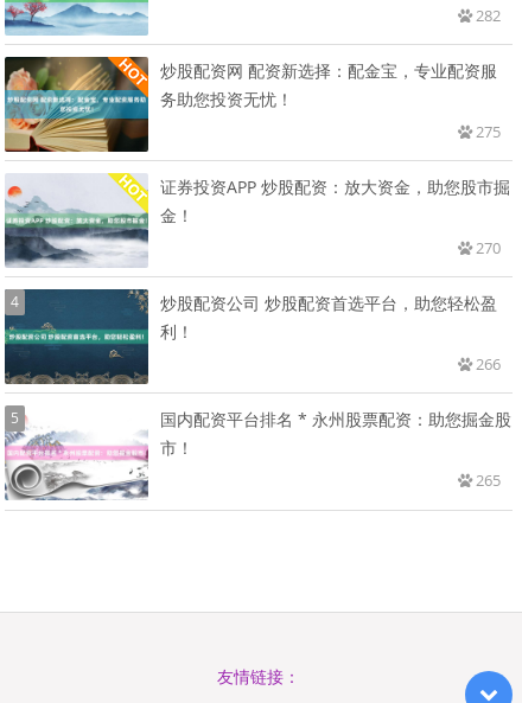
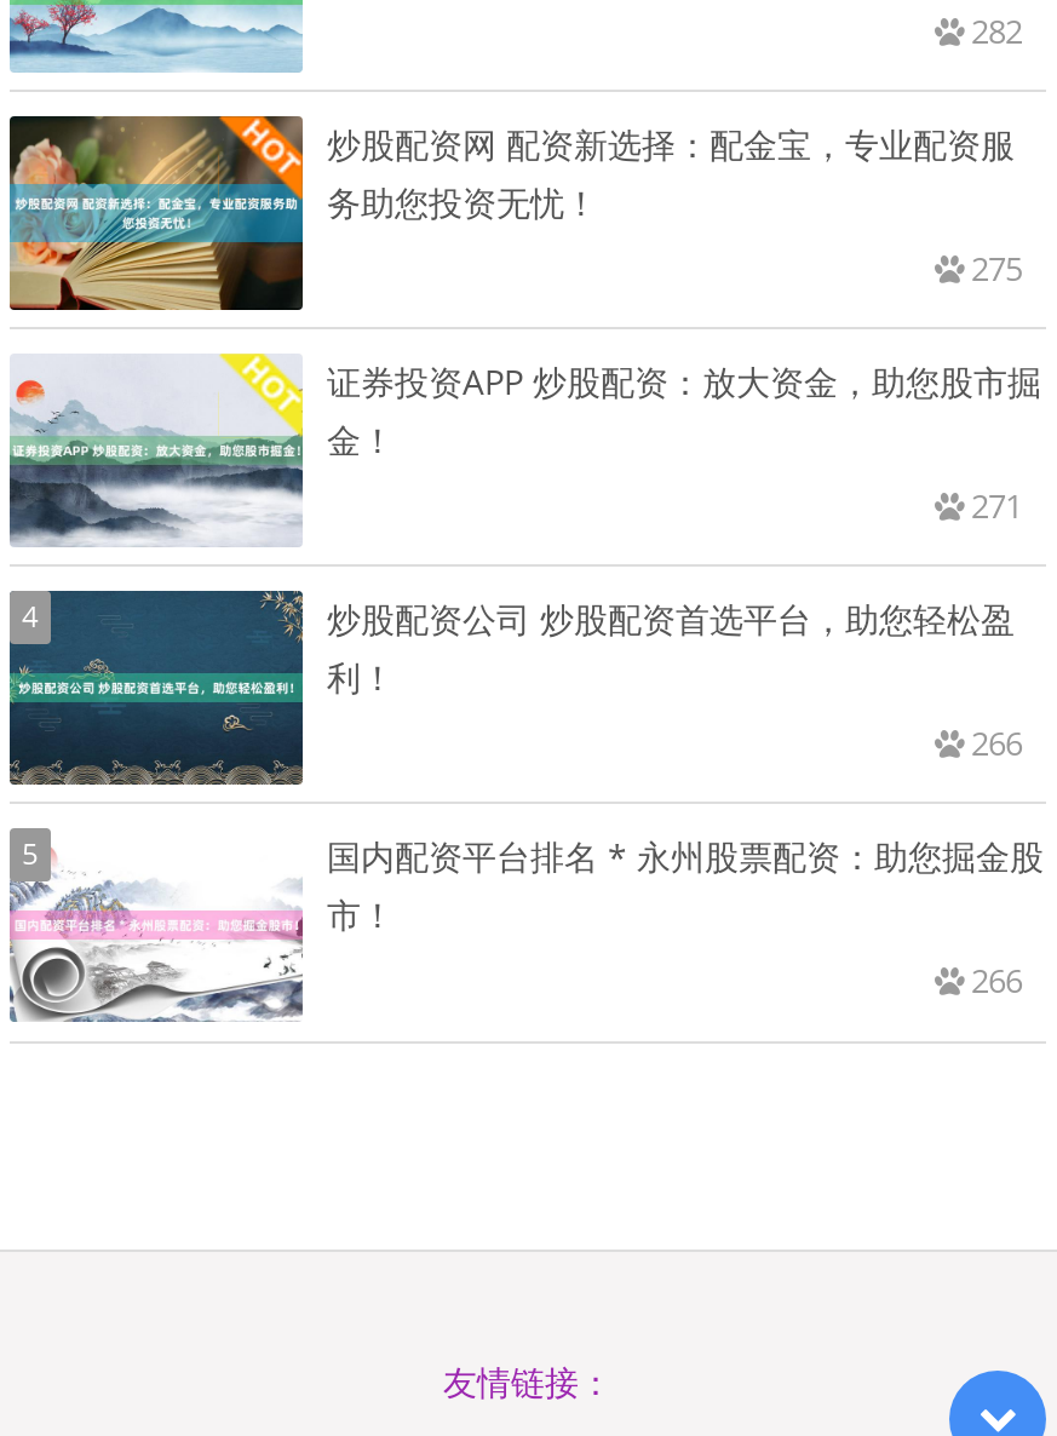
- 270
+ 271

- 265
+ 266
